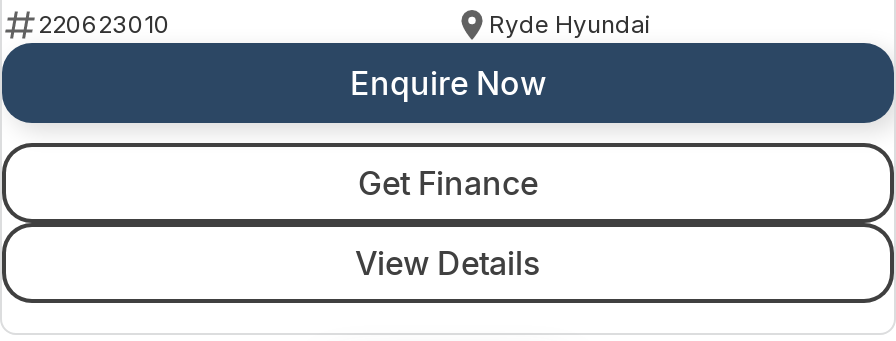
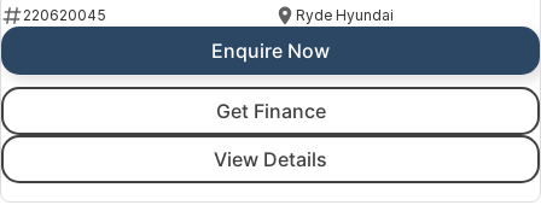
- 220623010
+ 220620045
